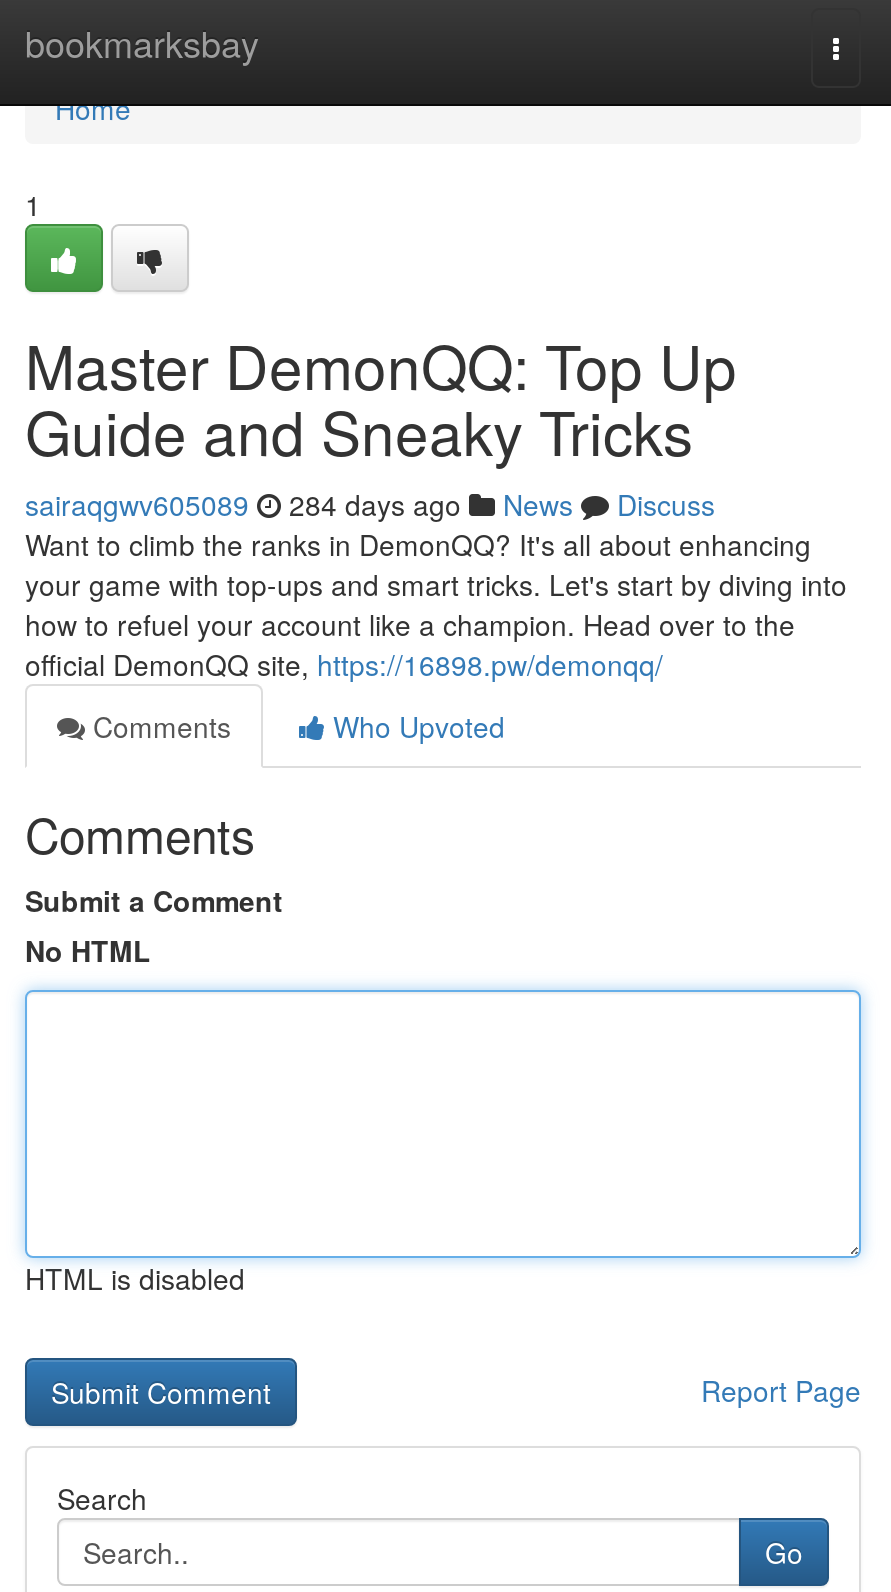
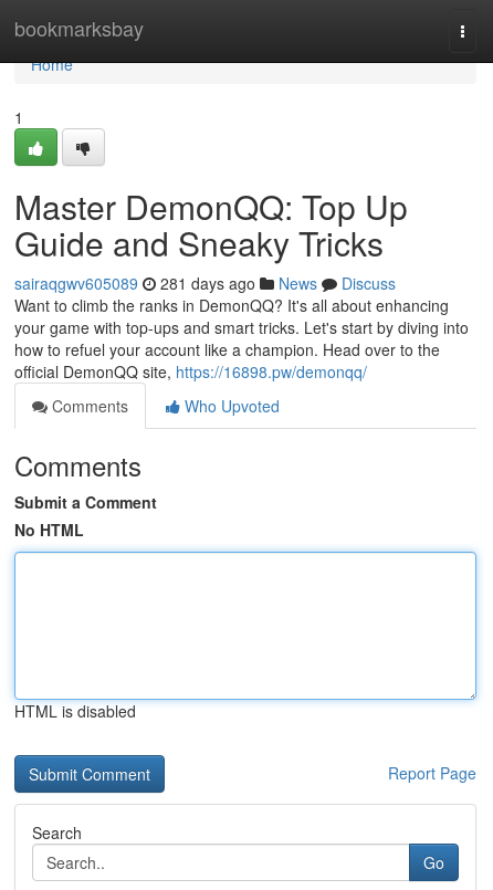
- sairaqgwv605089 284 days ago News Discuss
+ sairaqgwv605089 281 days ago News Discuss
